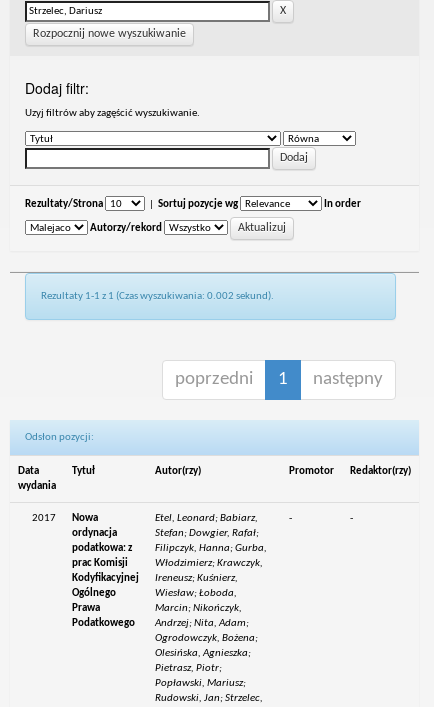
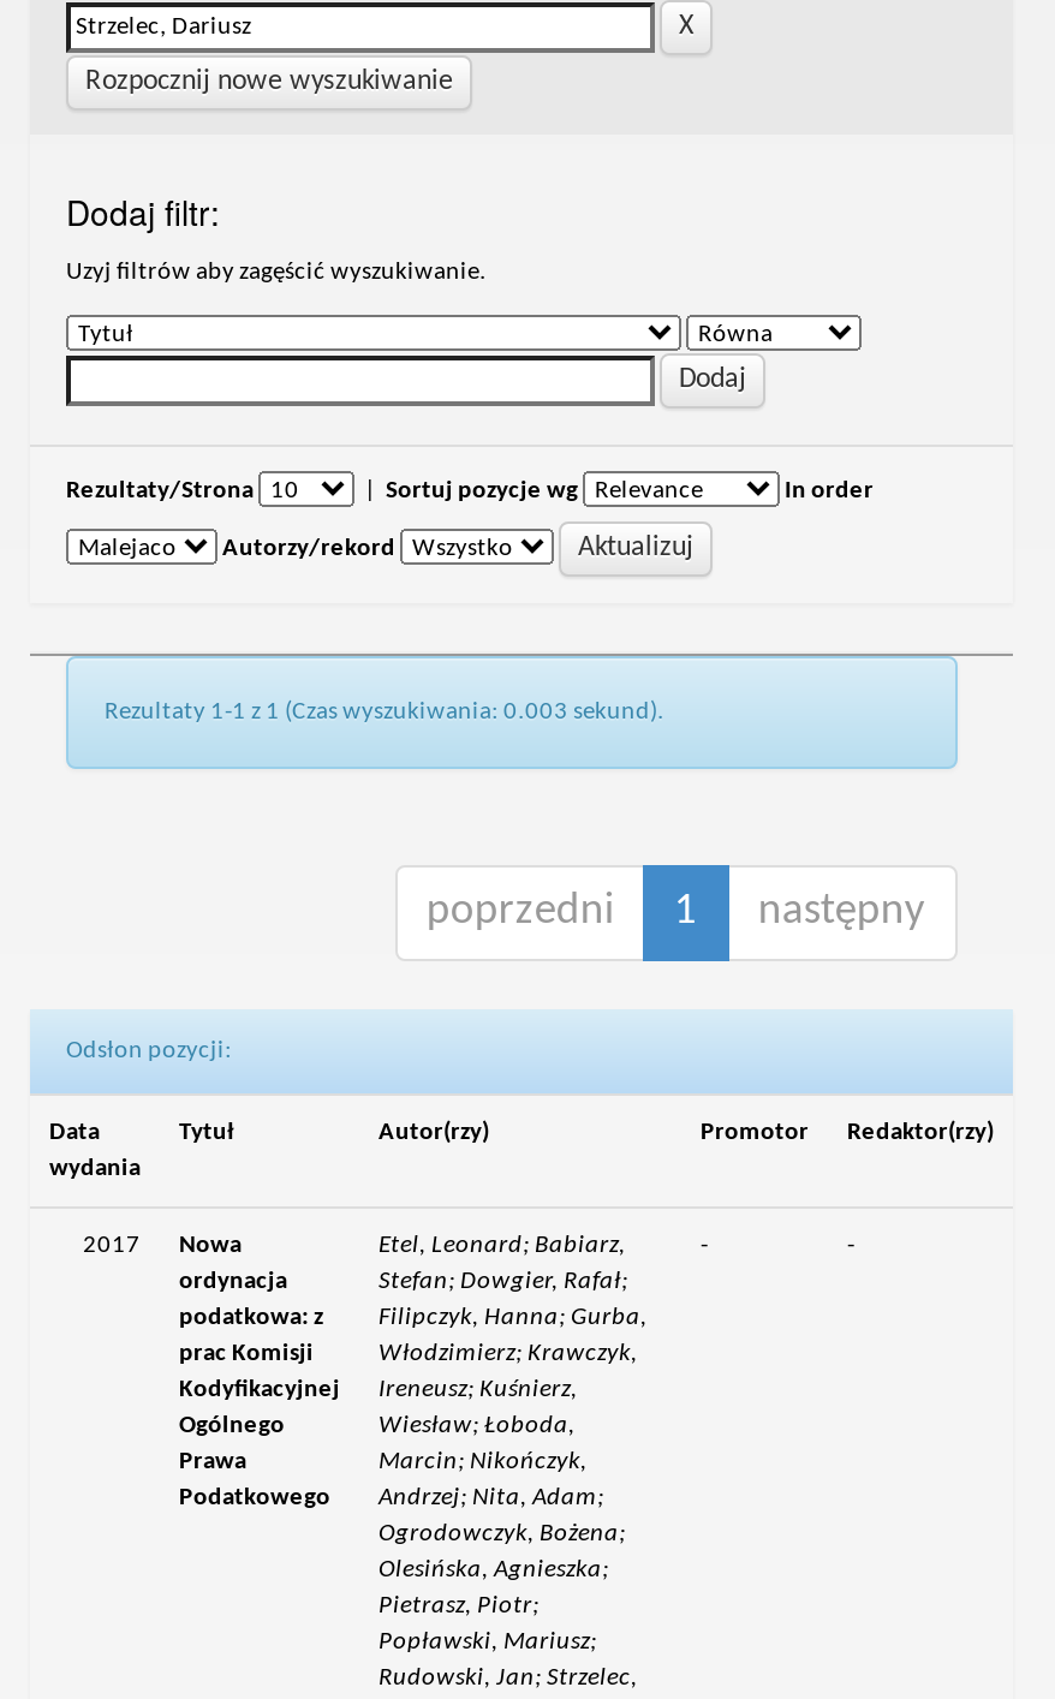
- Rezultaty 1-1 z 1 (Czas wyszukiwania: 0.002 sekund).
+ Rezultaty 1-1 z 1 (Czas wyszukiwania: 0.003 sekund).
